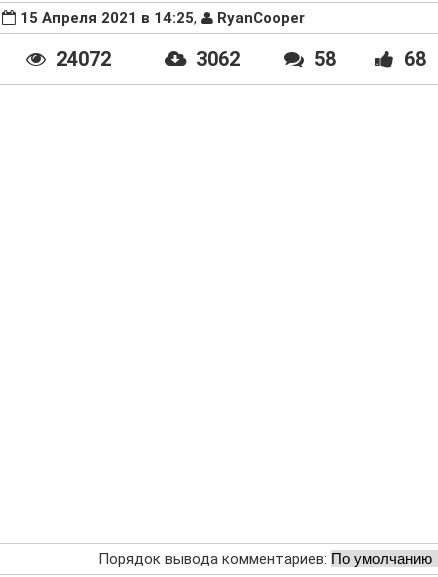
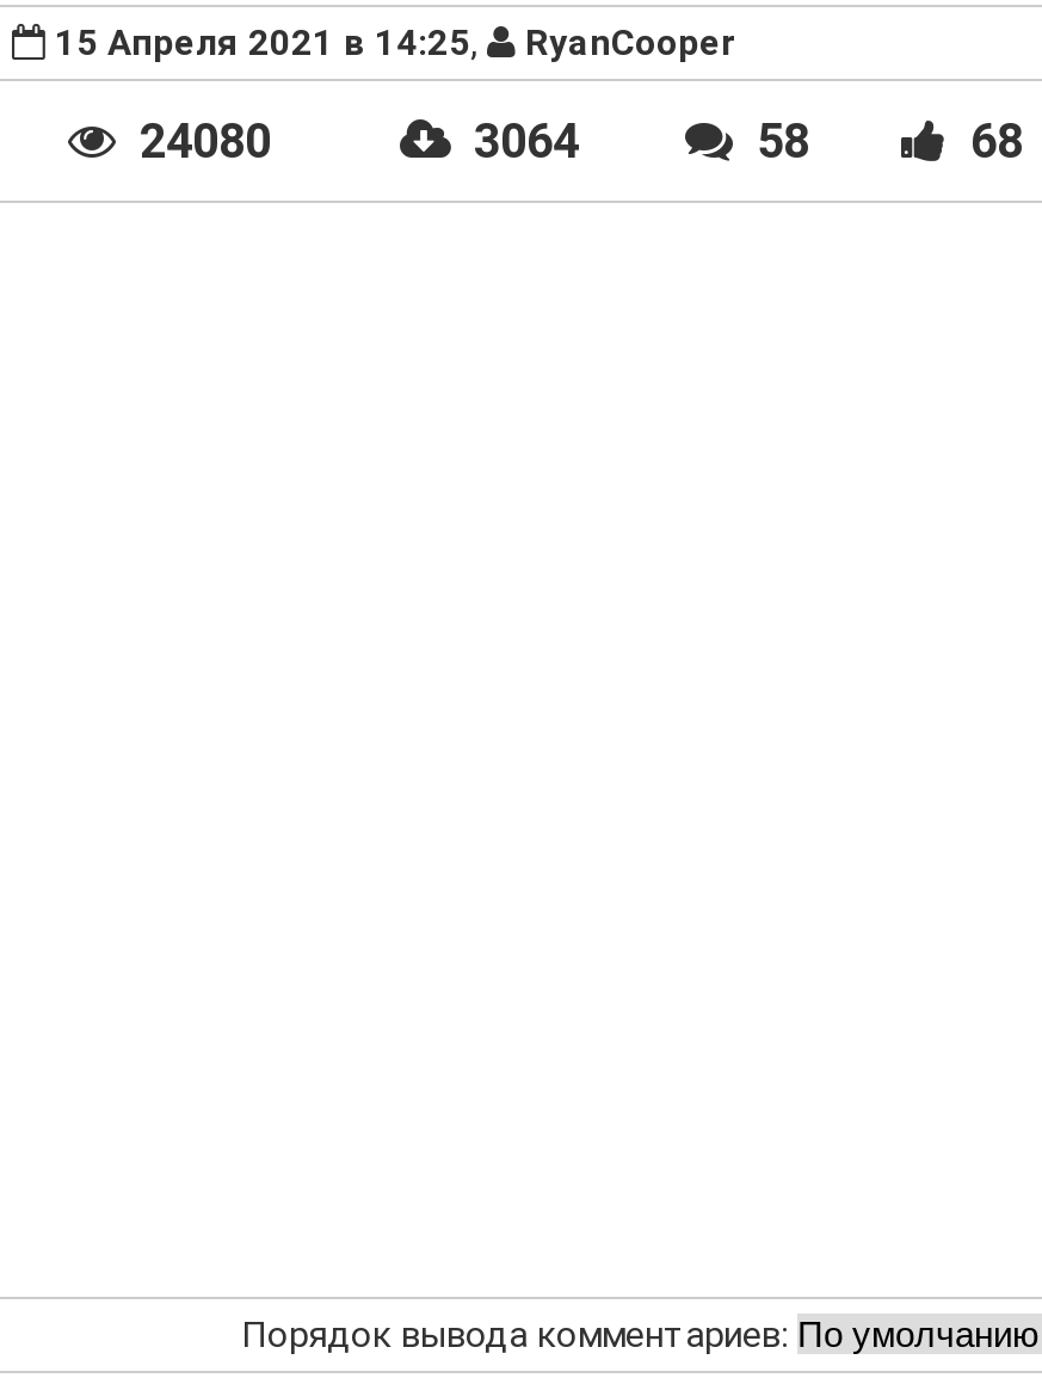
- 24072
+ 24080

- 3062
+ 3064
